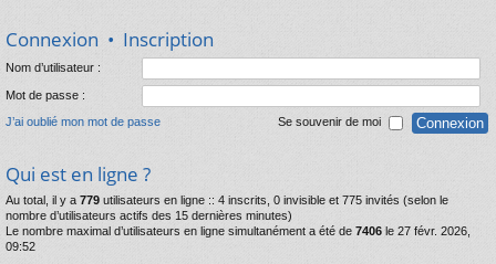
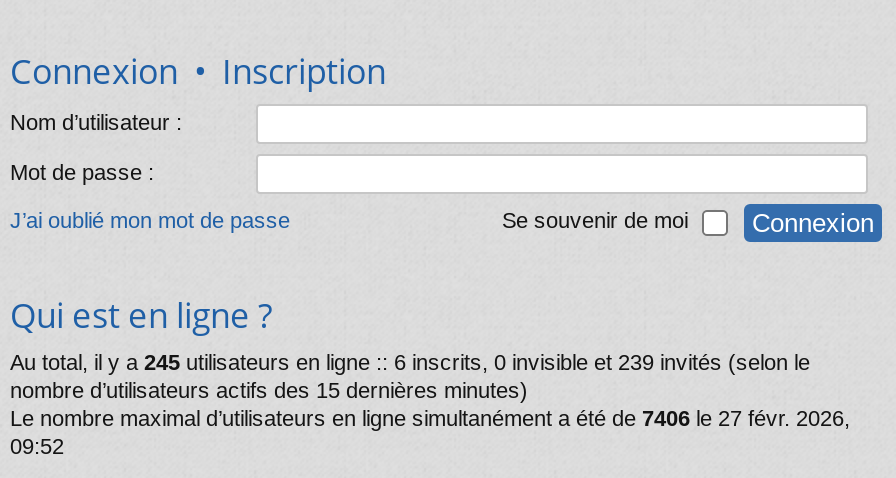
- Au total, il y a 779 utilisateurs en ligne :: 4 inscrits, 0 invisible et 775 invités (selon le
+ Au total, il y a 245 utilisateurs en ligne :: 6 inscrits, 0 invisible et 239 invités (selon le
